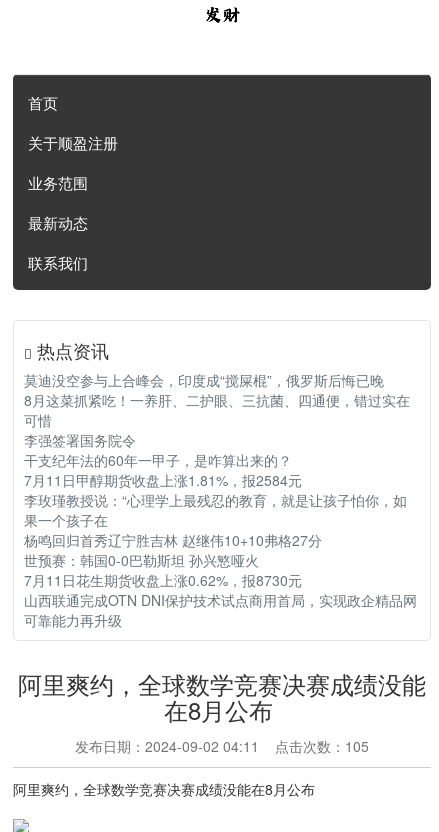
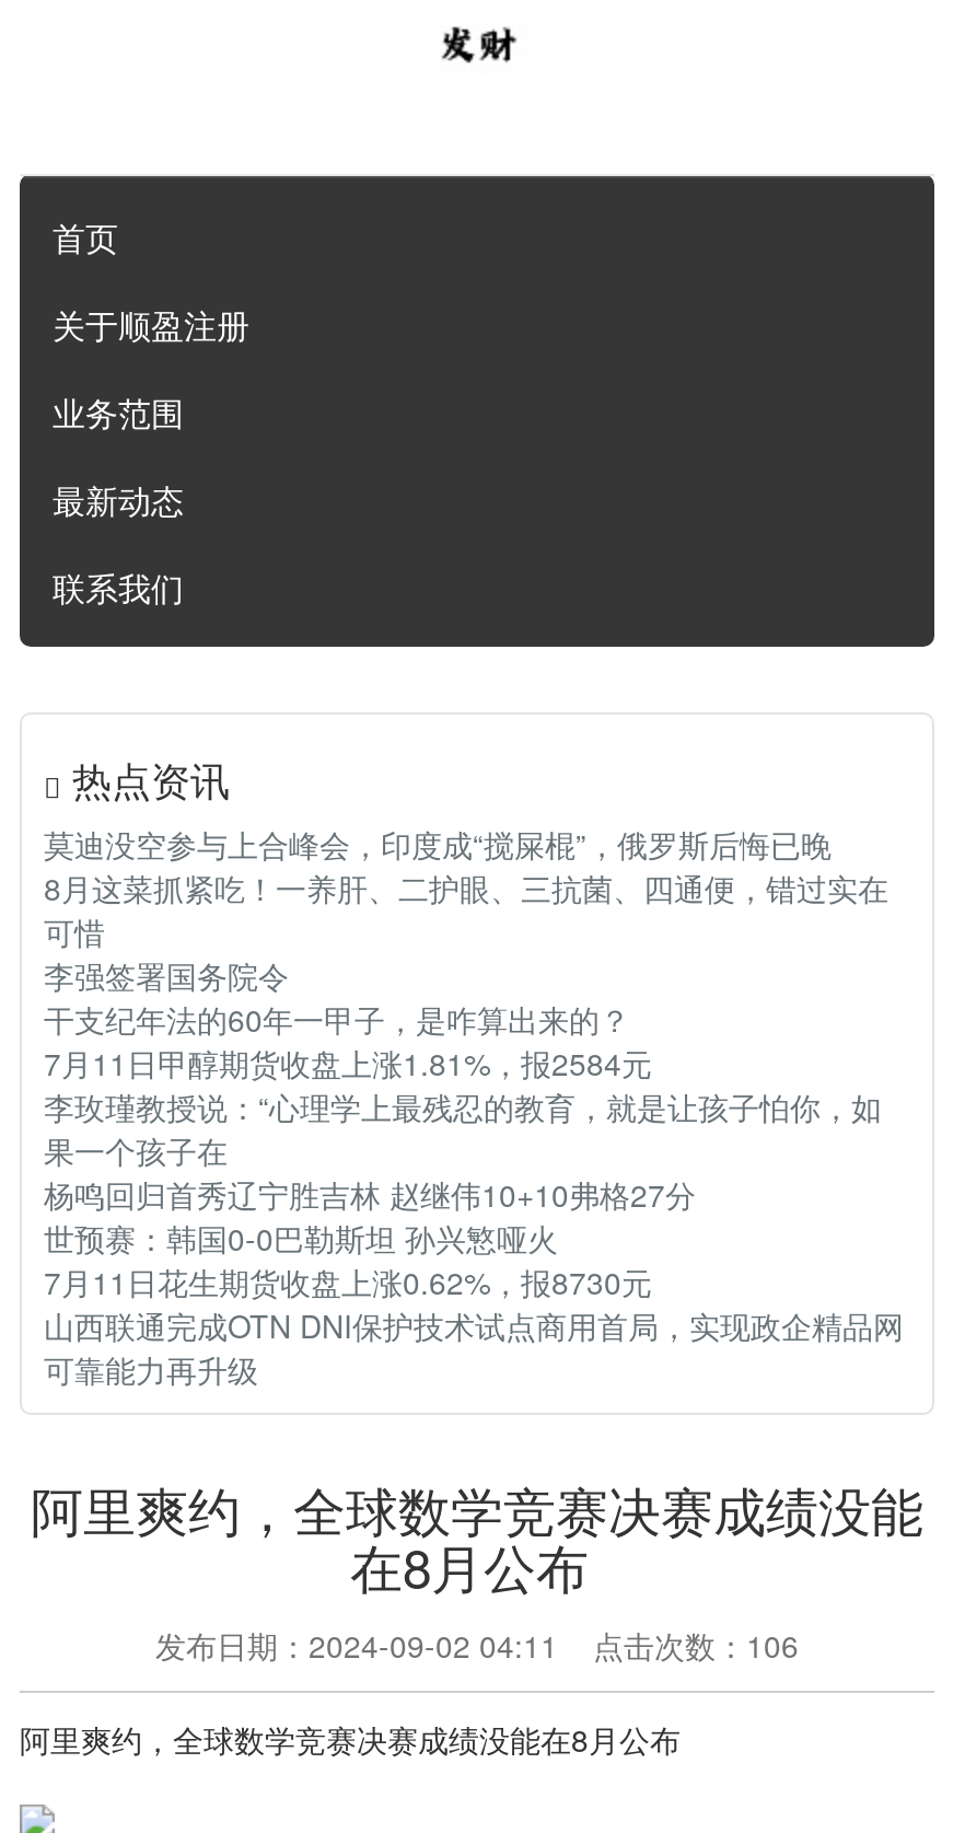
- 发布日期：2024-09-02 04:11 点击次数：105
+ 发布日期：2024-09-02 04:11 点击次数：106
